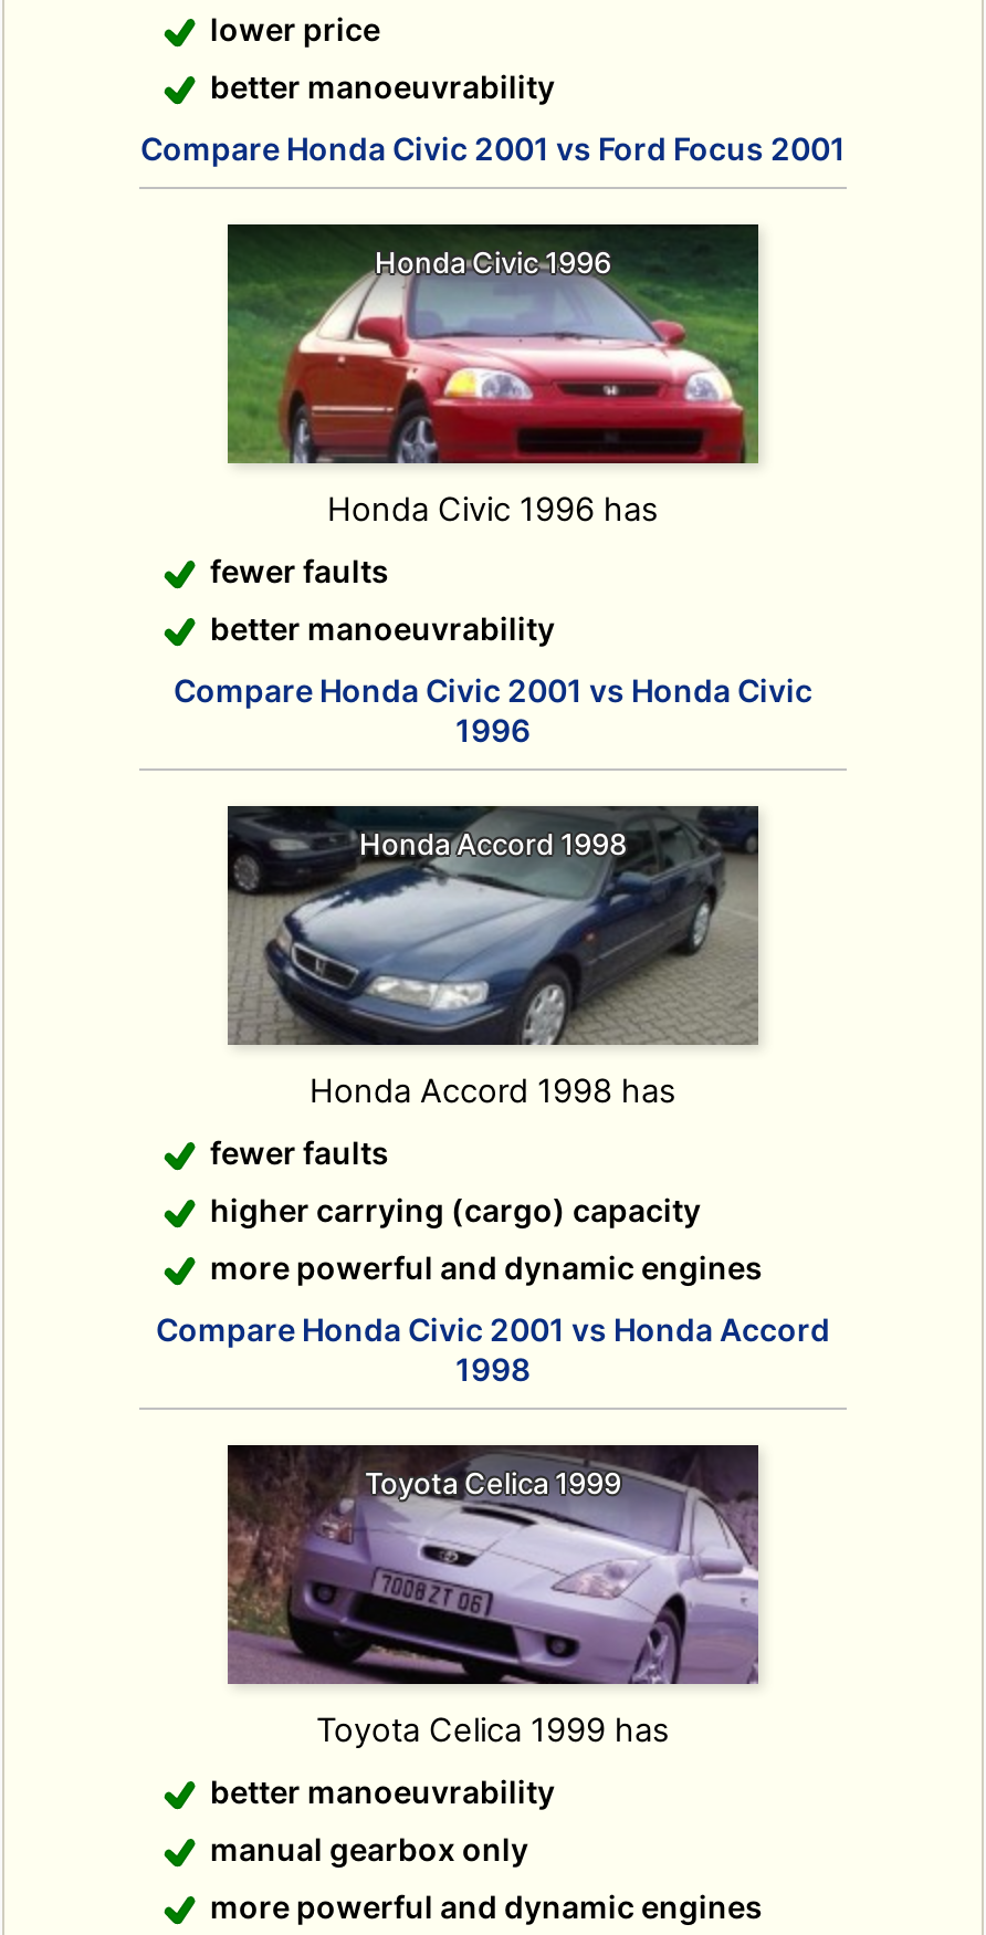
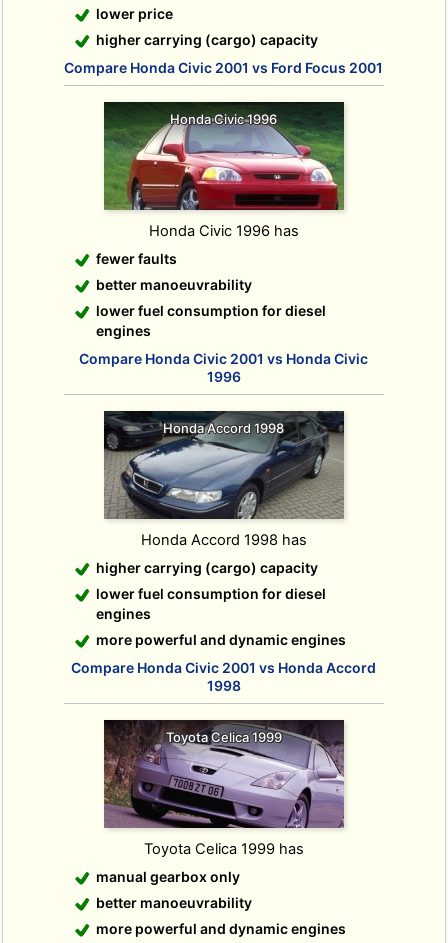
- better manoeuvrability
+ higher carrying (cargo) capacity

+ lower fuel consumption for diesel
+ engines

- fewer faults

+ lower fuel consumption for diesel
+ engines

- better manoeuvrability

+ better manoeuvrability
